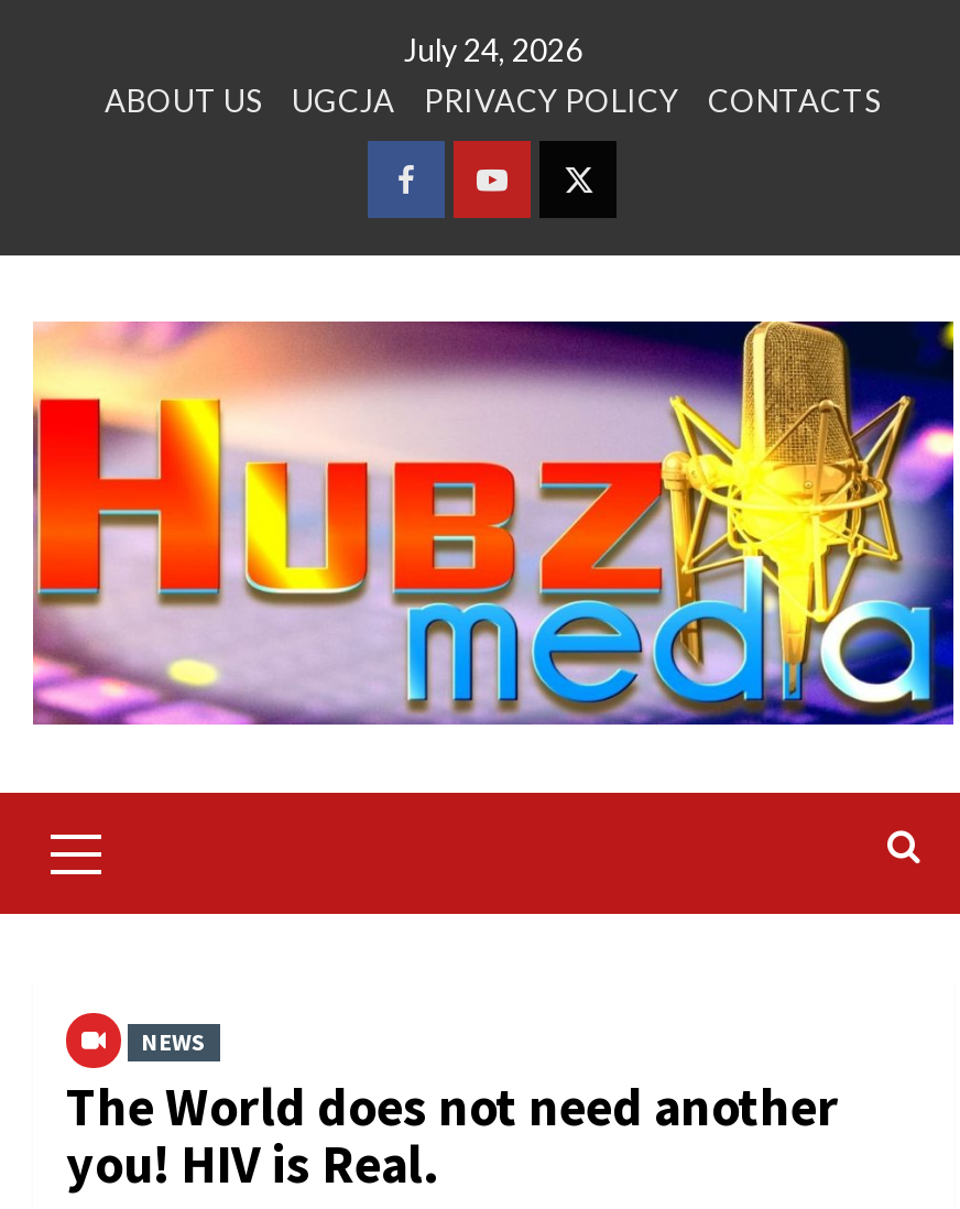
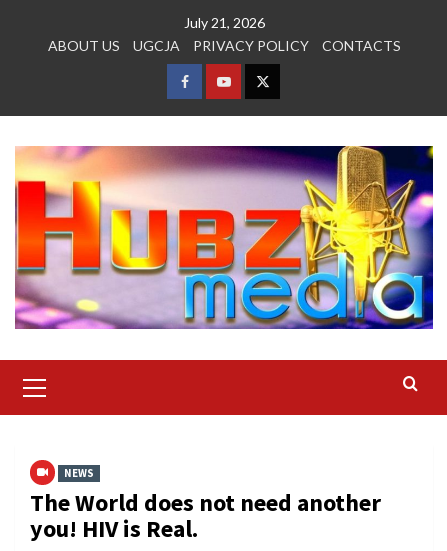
- July 24, 2026
+ July 21, 2026
